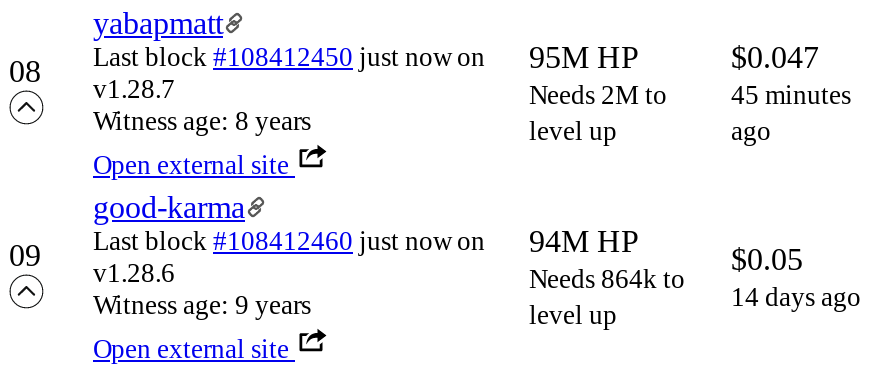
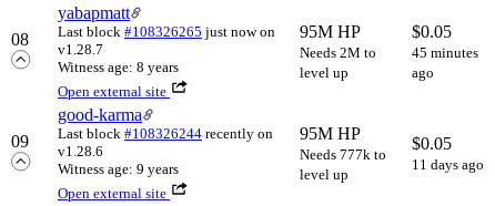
- Last block #108412450 just now on
+ Last block #108326265 just now on

- $0.047
+ $0.05

- Last block #108412460 just now on
+ Last block #108326244 recently on

- 94M HP
+ 95M HP

- Needs 864k to
+ Needs 777k to

- 14 days ago
+ 11 days ago
